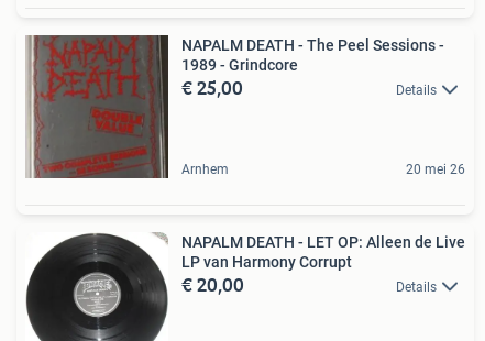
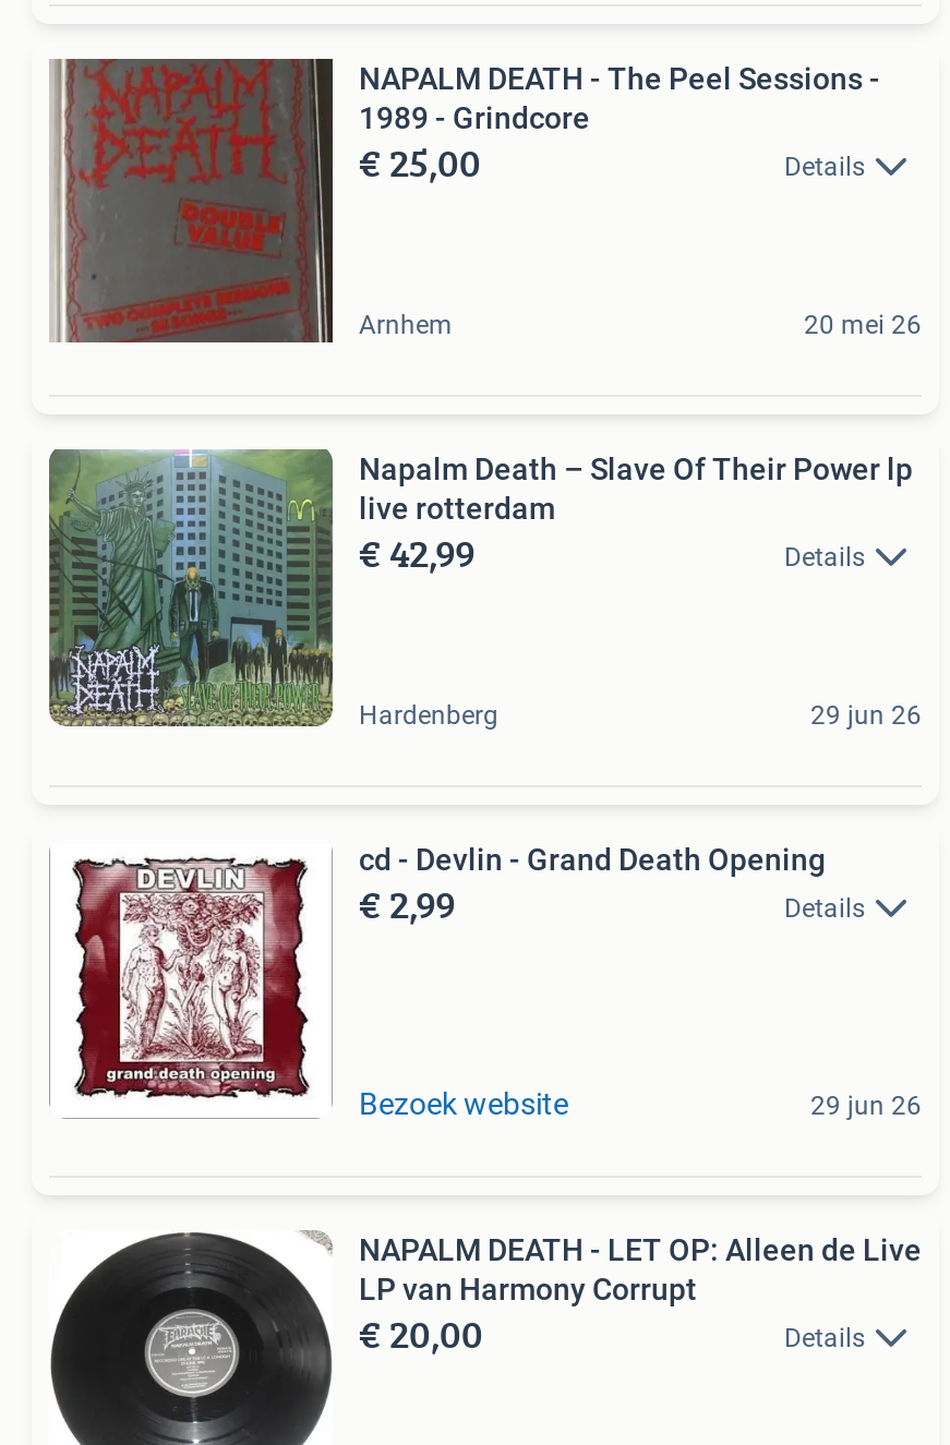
+ [image]
+ Napalm Death – Slave Of Their Power lp
+ live rotterdam
+ € 42,99
+ Details

+ [image]
+ cd - Devlin - Grand Death Opening
+ € 2,99
+ Details

+ Hardenberg
+ 29 jun 26

+ Bezoek website
+ 29 jun 26
